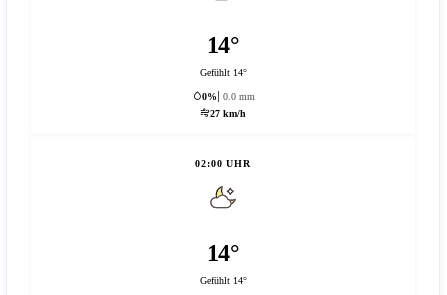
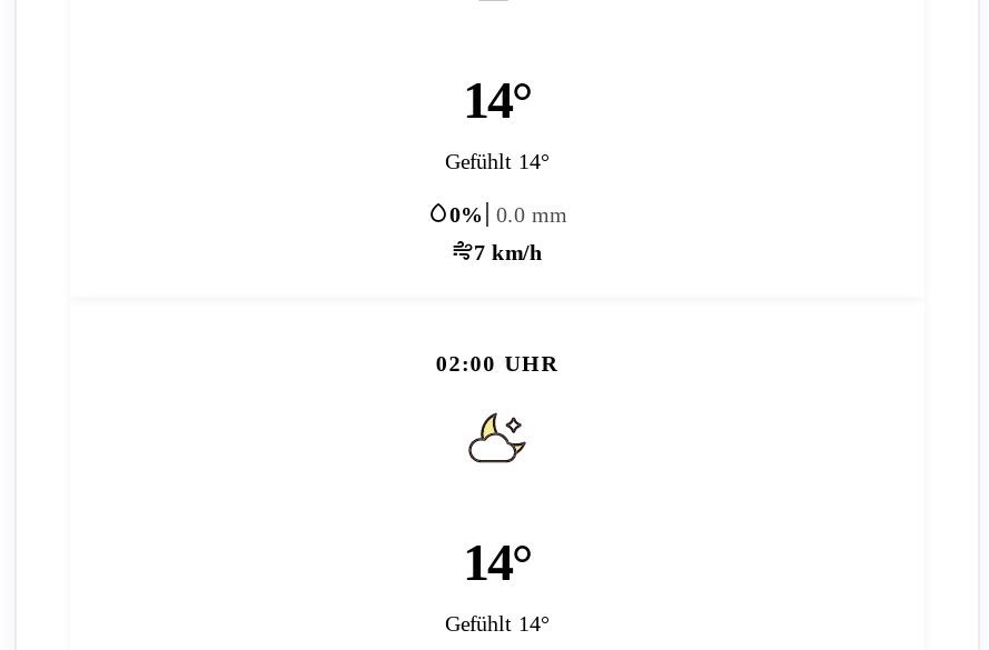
- 27 km/h
+ 7 km/h
